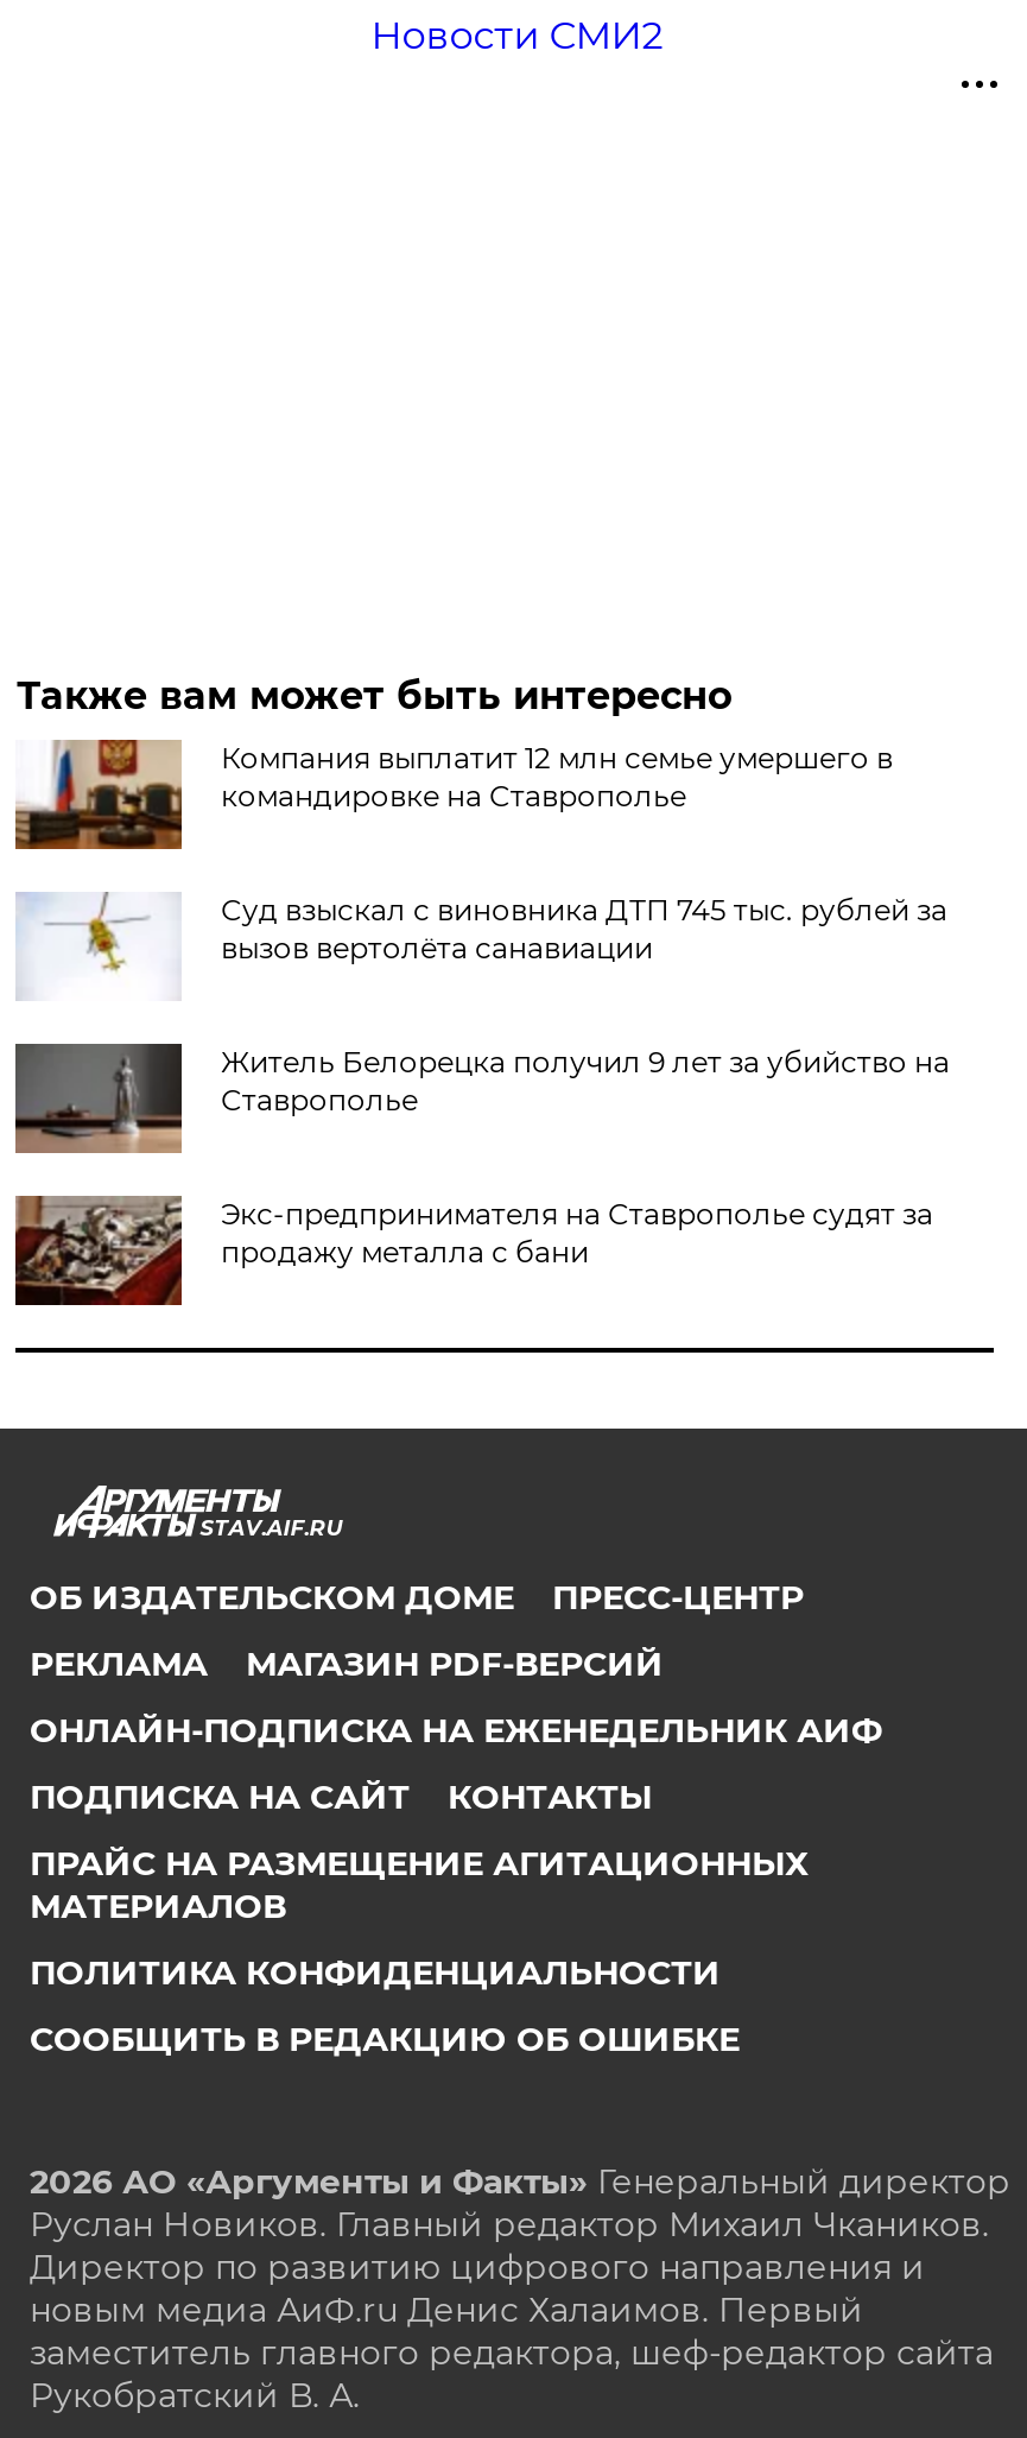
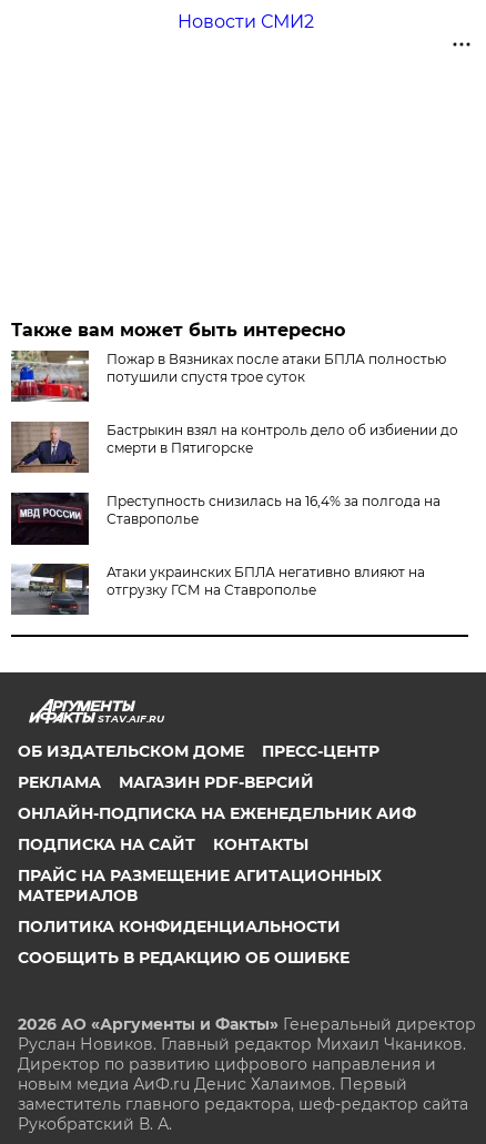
- [image]
- Компания выплатит 12 млн семье умершего в
- командировке на Ставрополье
+ [image]
+ Пожар в Вязниках после атаки БПЛА полностью
+ потушили спустя трое суток

- [image]
- Суд взыскал с виновника ДТП 745 тыс. рублей за
- вызов вертолёта санавиации
+ [image]
+ Бастрыкин взял на контроль дело об избиении до
+ смерти в Пятигорске

- [image]
- Житель Белорецка получил 9 лет за убийство на
+ [image]
+ Преступность снизилась на 16,4% за полгода на

- [image]
- Экс-предпринимателя на Ставрополье судят за
- продажу металла с бани
+ [image]
+ Атаки украинских БПЛА негативно влияют на
+ отгрузку ГСМ на Ставрополье
